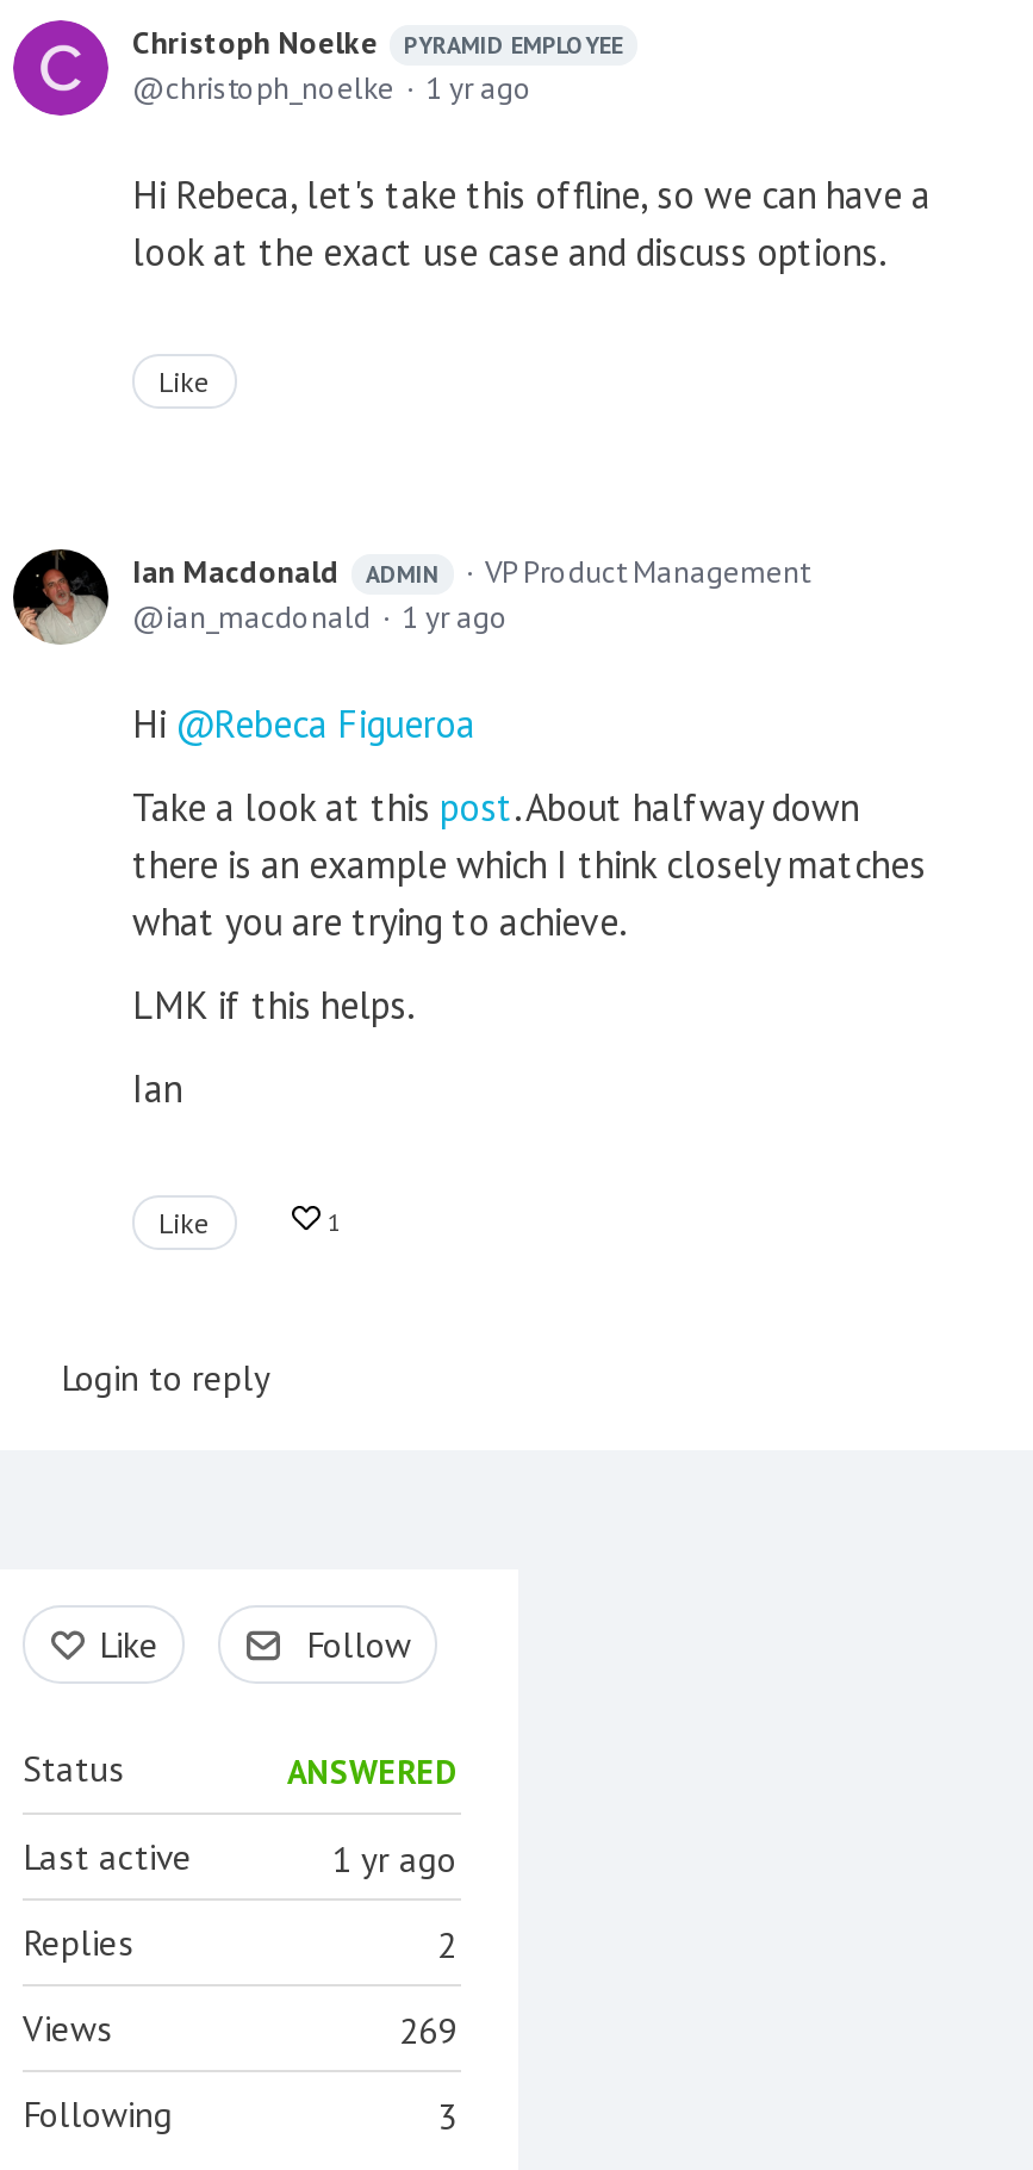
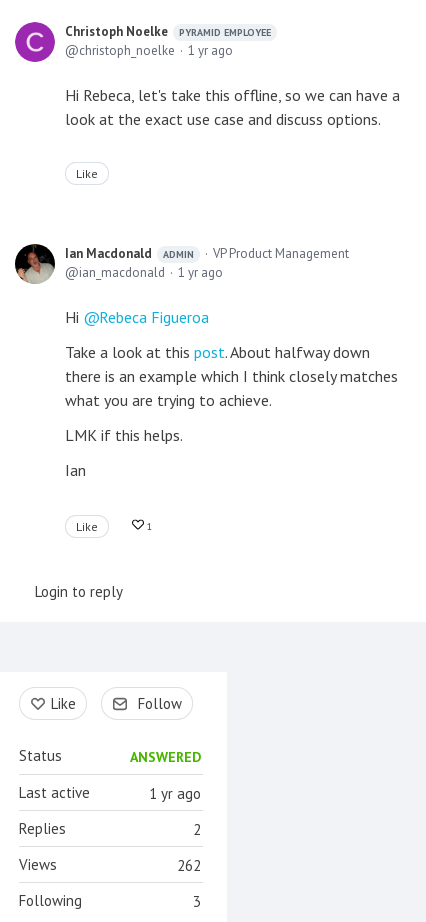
- 269
+ 262
